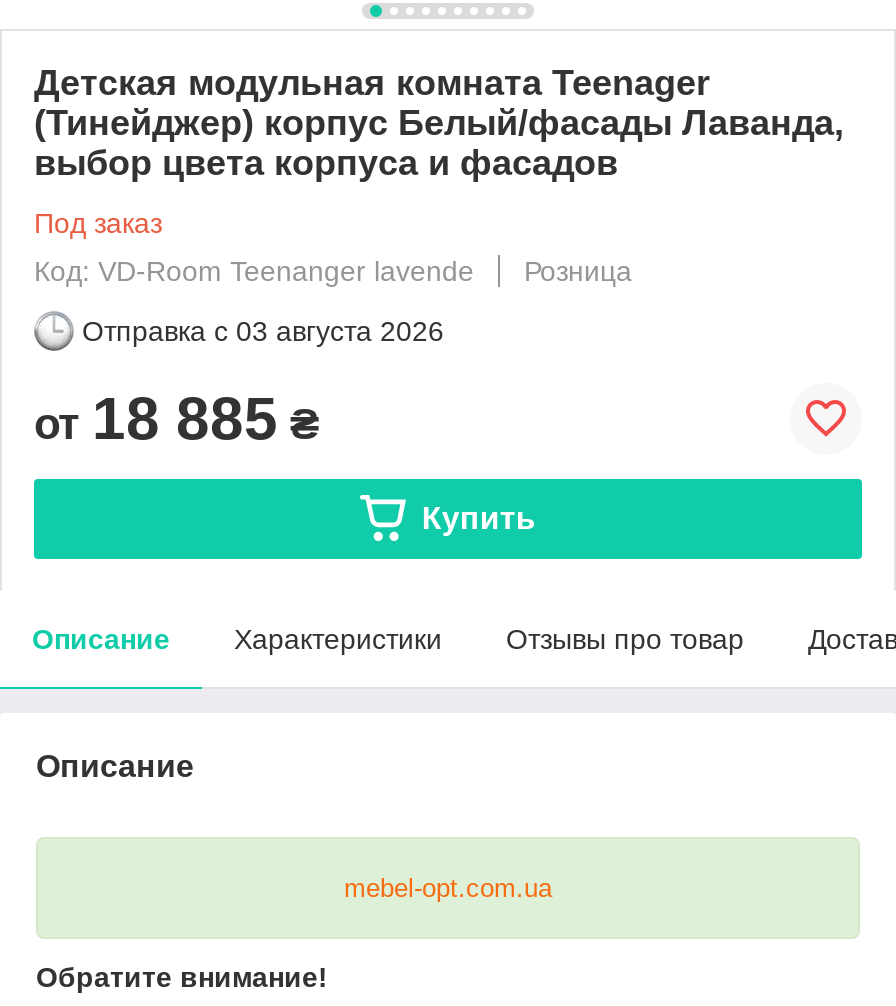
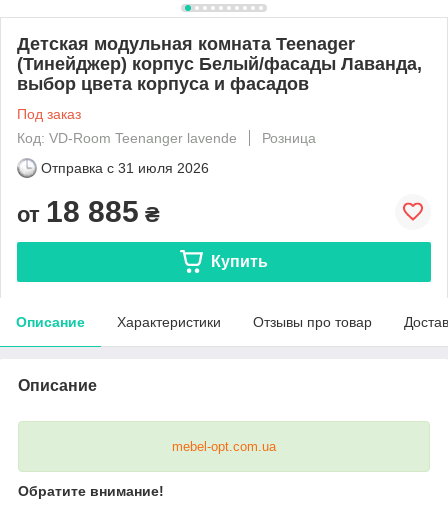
- Отправка с 03 августа 2026
+ Отправка с 31 июля 2026
